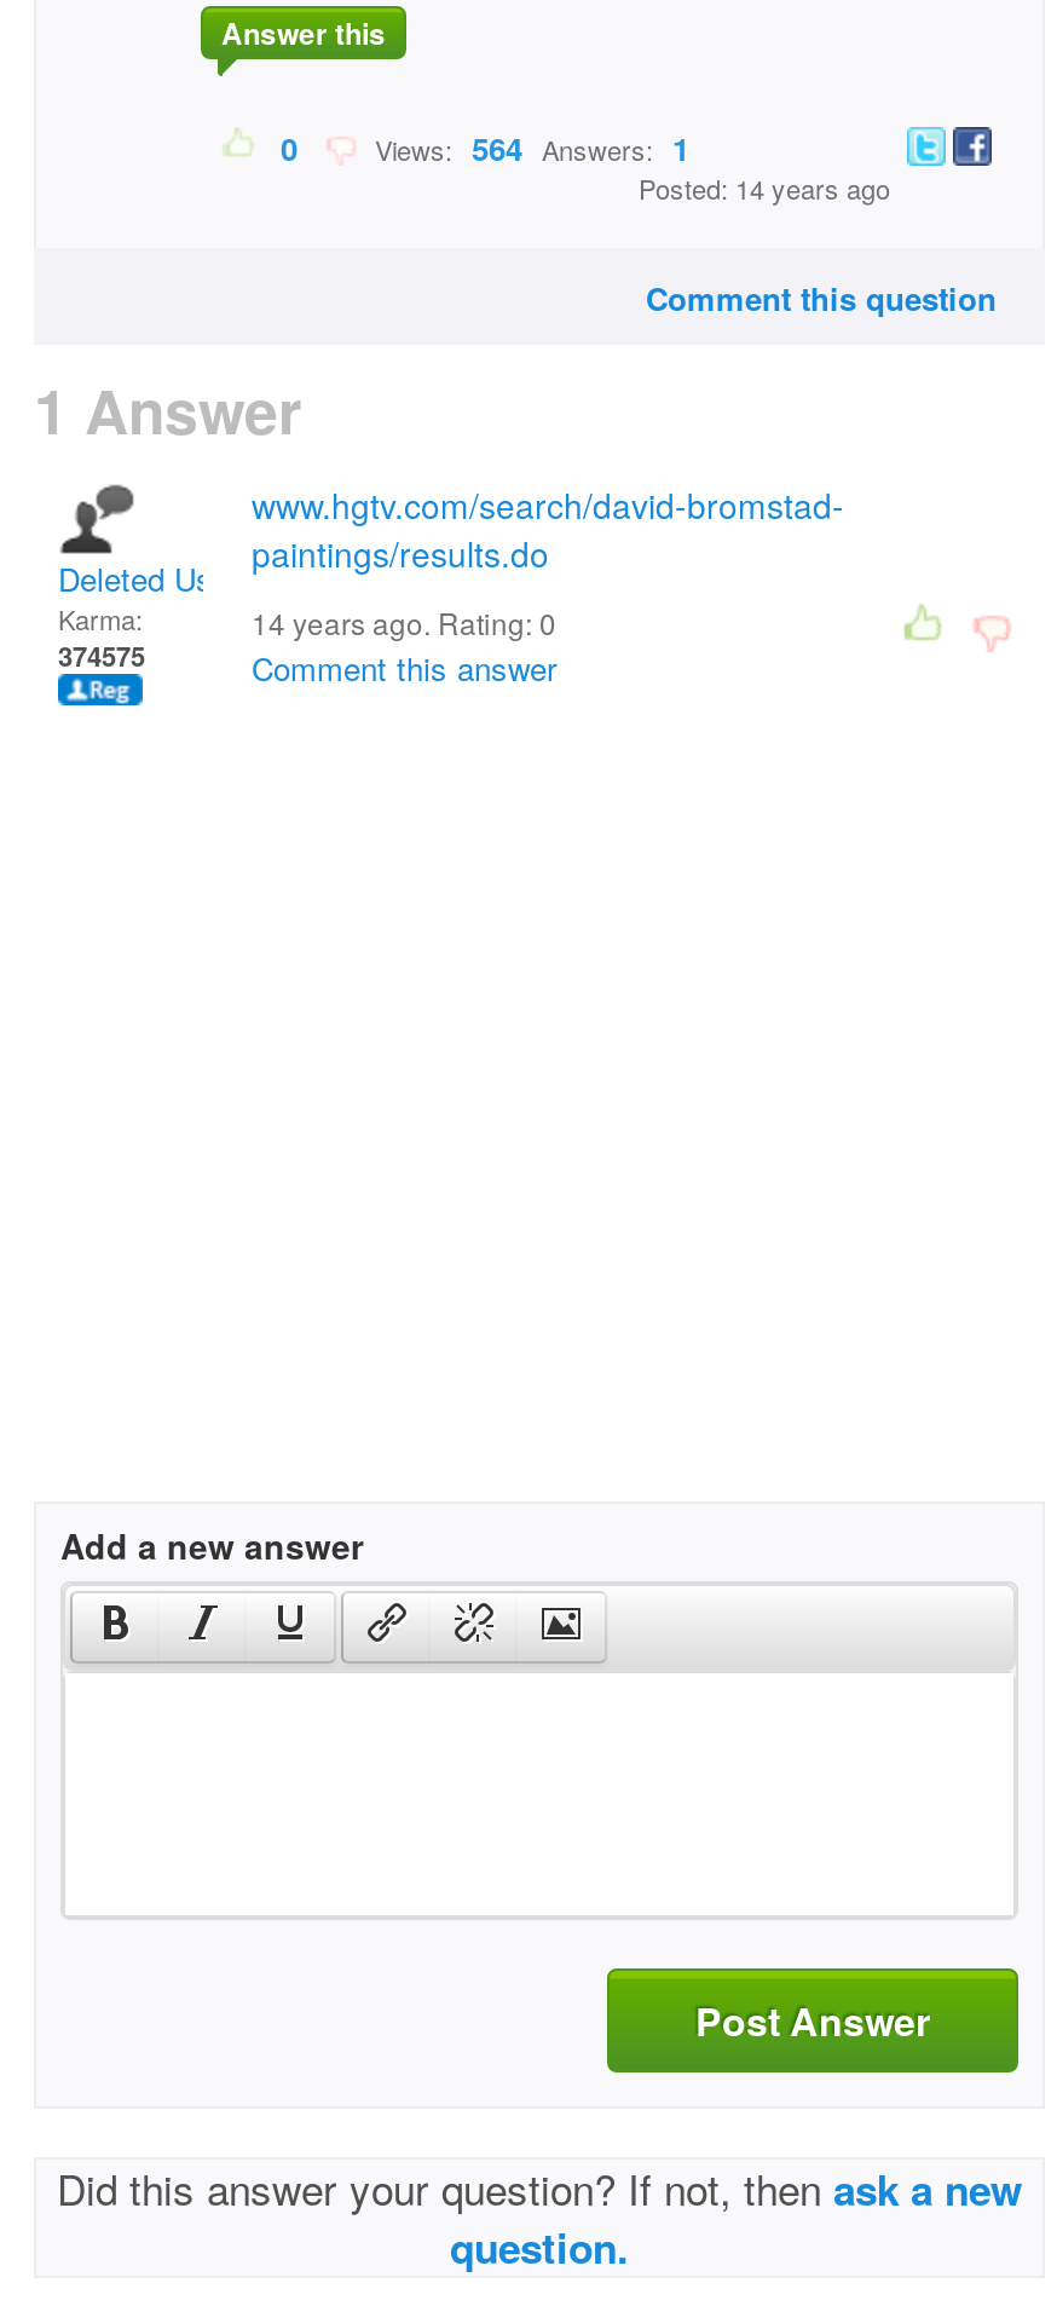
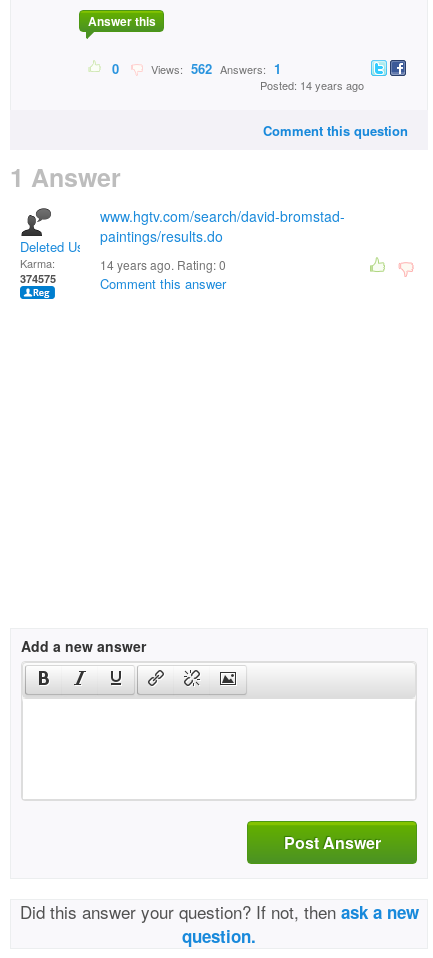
- Views: 564 Answers: 1
+ Views: 562 Answers: 1
